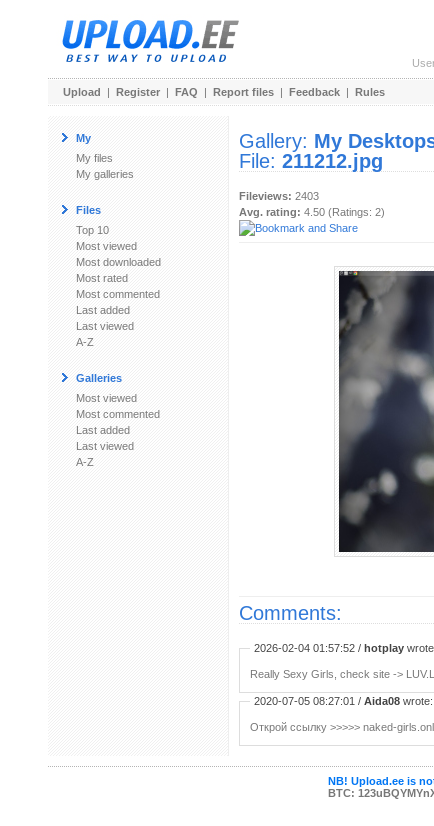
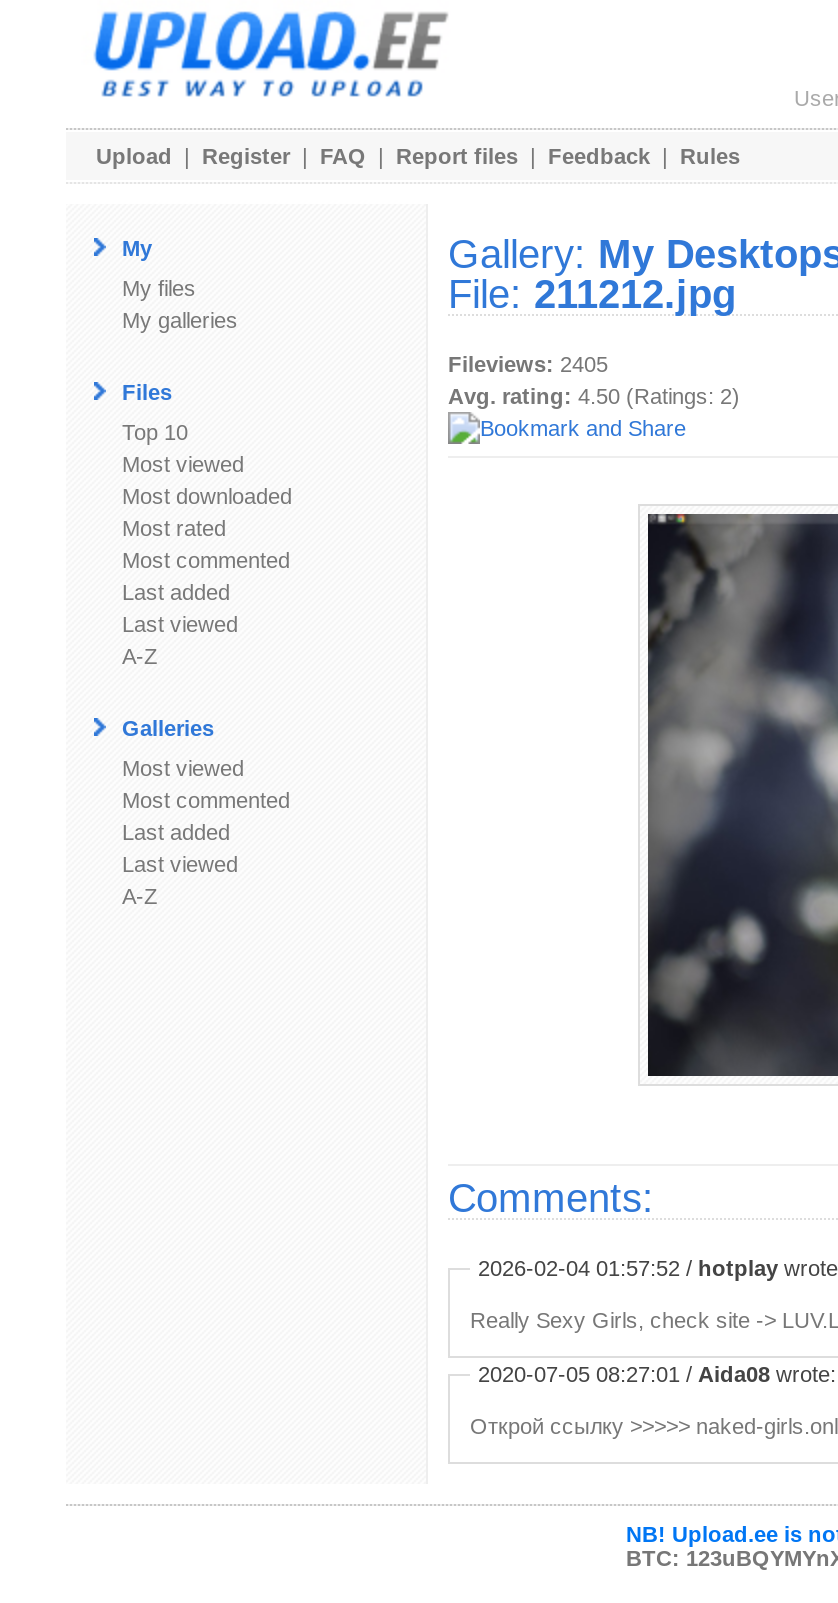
- Fileviews: 2403
+ Fileviews: 2405
